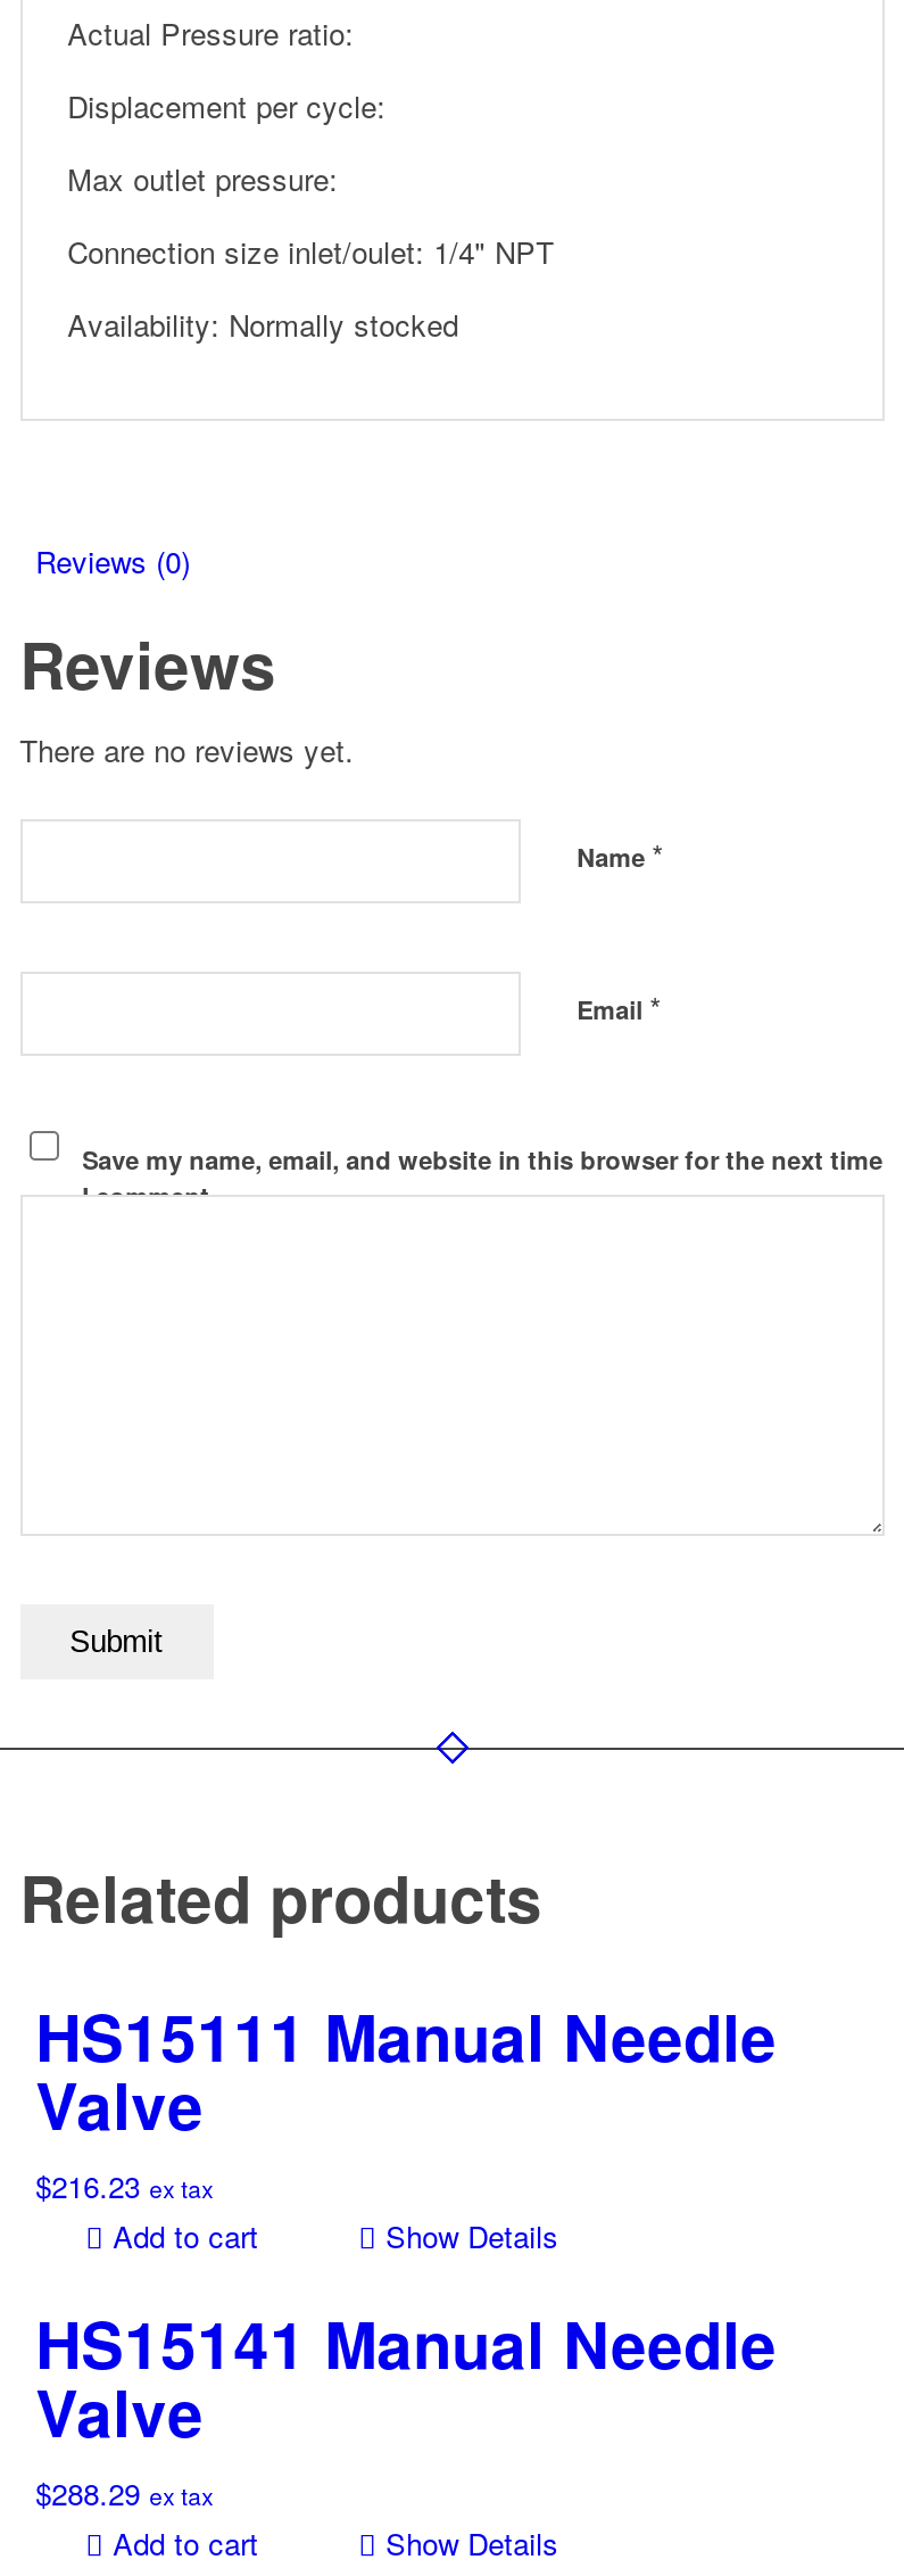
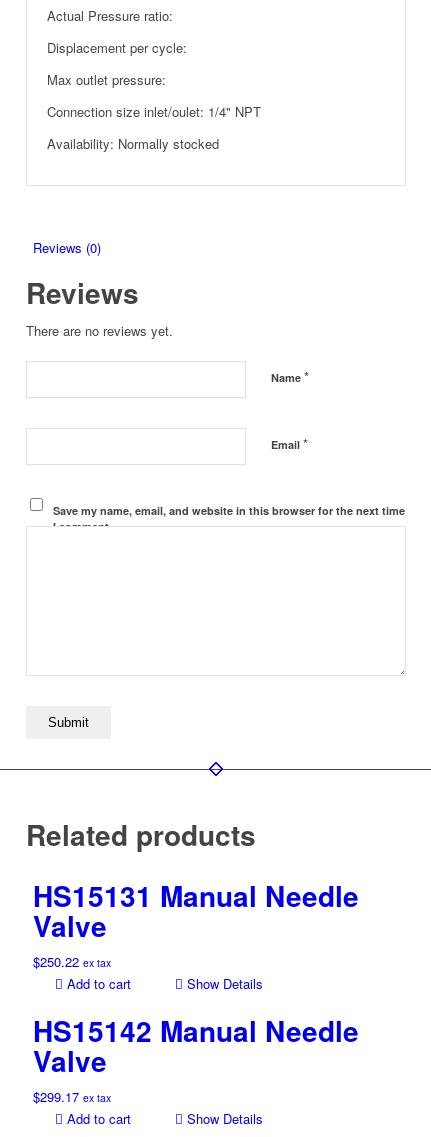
- HS15111 Manual Needle
+ HS15131 Manual Needle

- $216.23 ex tax
+ $250.22 ex tax

- HS15141 Manual Needle
+ HS15142 Manual Needle

- $288.29 ex tax
+ $299.17 ex tax
